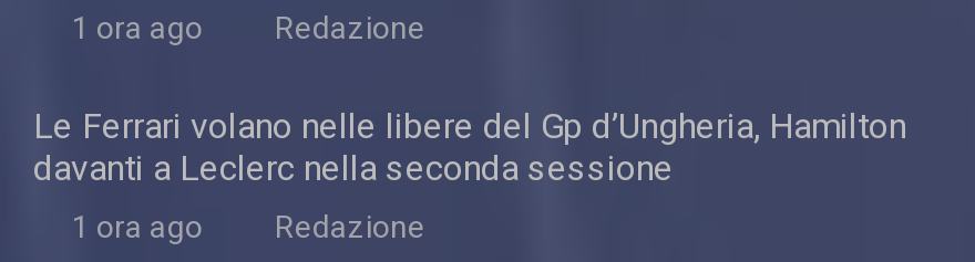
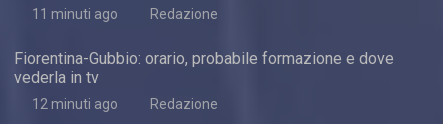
- 1 ora ago
+ 11 minuti ago

- Le Ferrari volano nelle libere del Gp d’Ungheria, Hamilton
- davanti a Leclerc nella seconda sessione
+ Fiorentina-Gubbio: orario, probabile formazione e dove
+ vederla in tv

- 1 ora ago
+ 12 minuti ago
